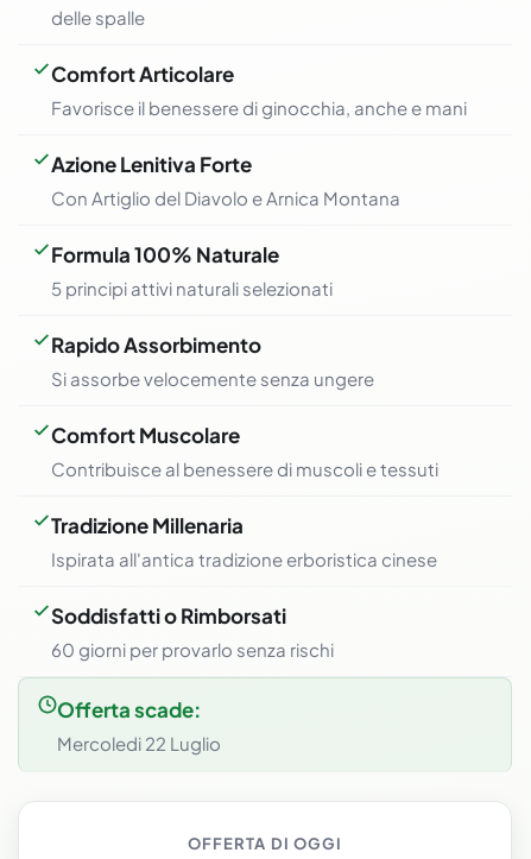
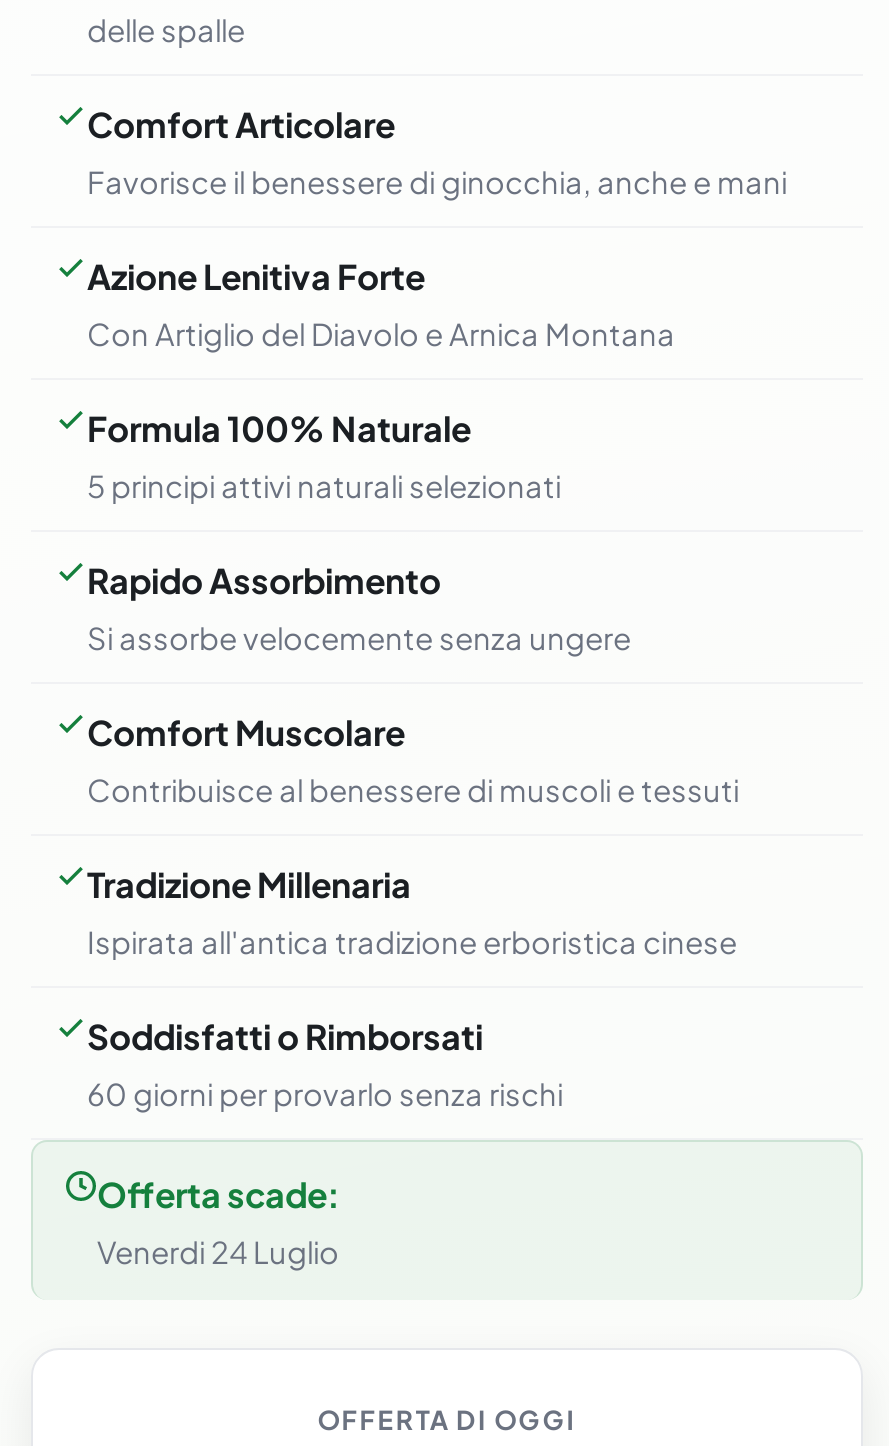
- Mercoledi 22 Luglio
+ Venerdi 24 Luglio
